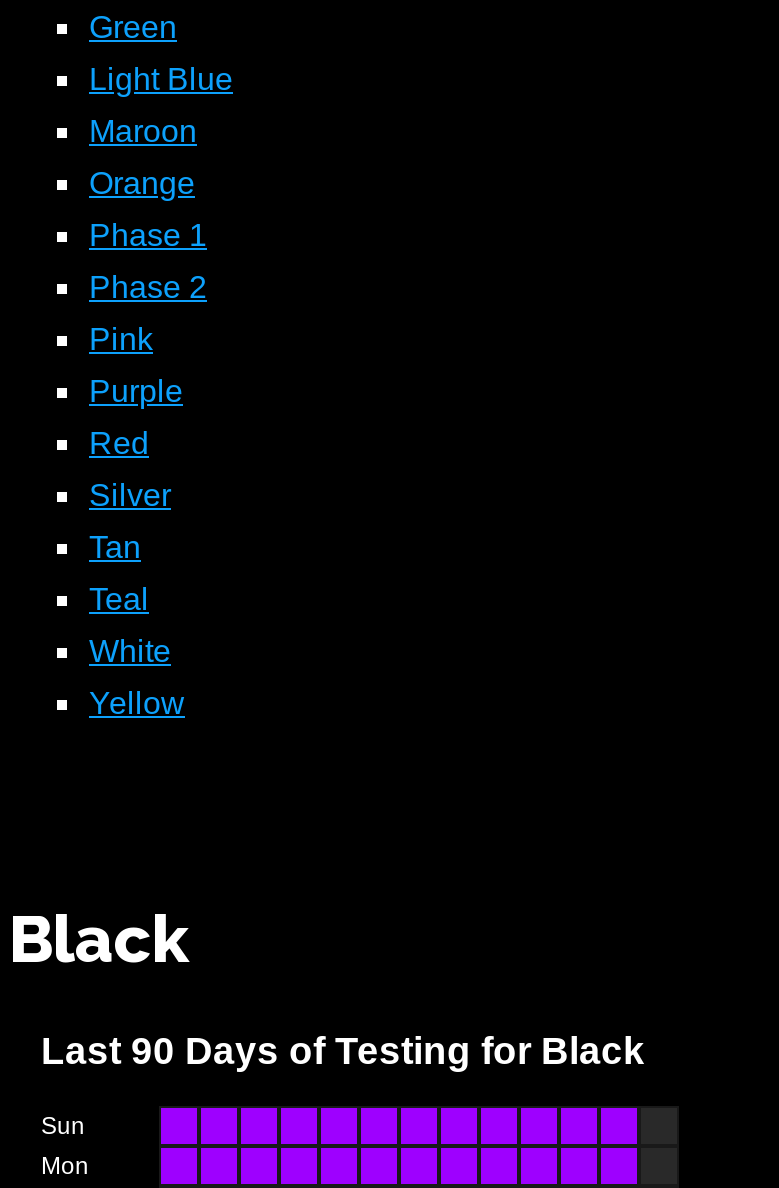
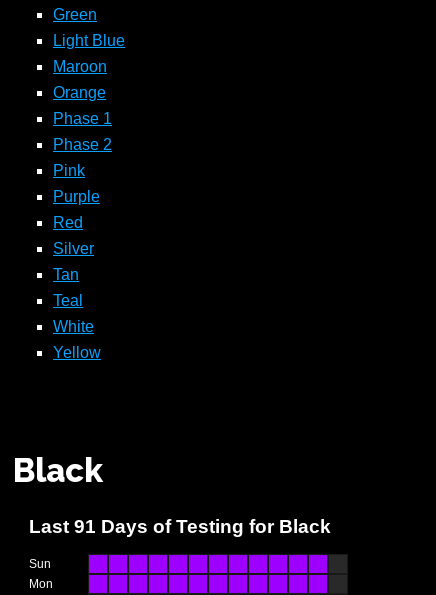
- Last 90 Days of Testing for Black
+ Last 91 Days of Testing for Black
